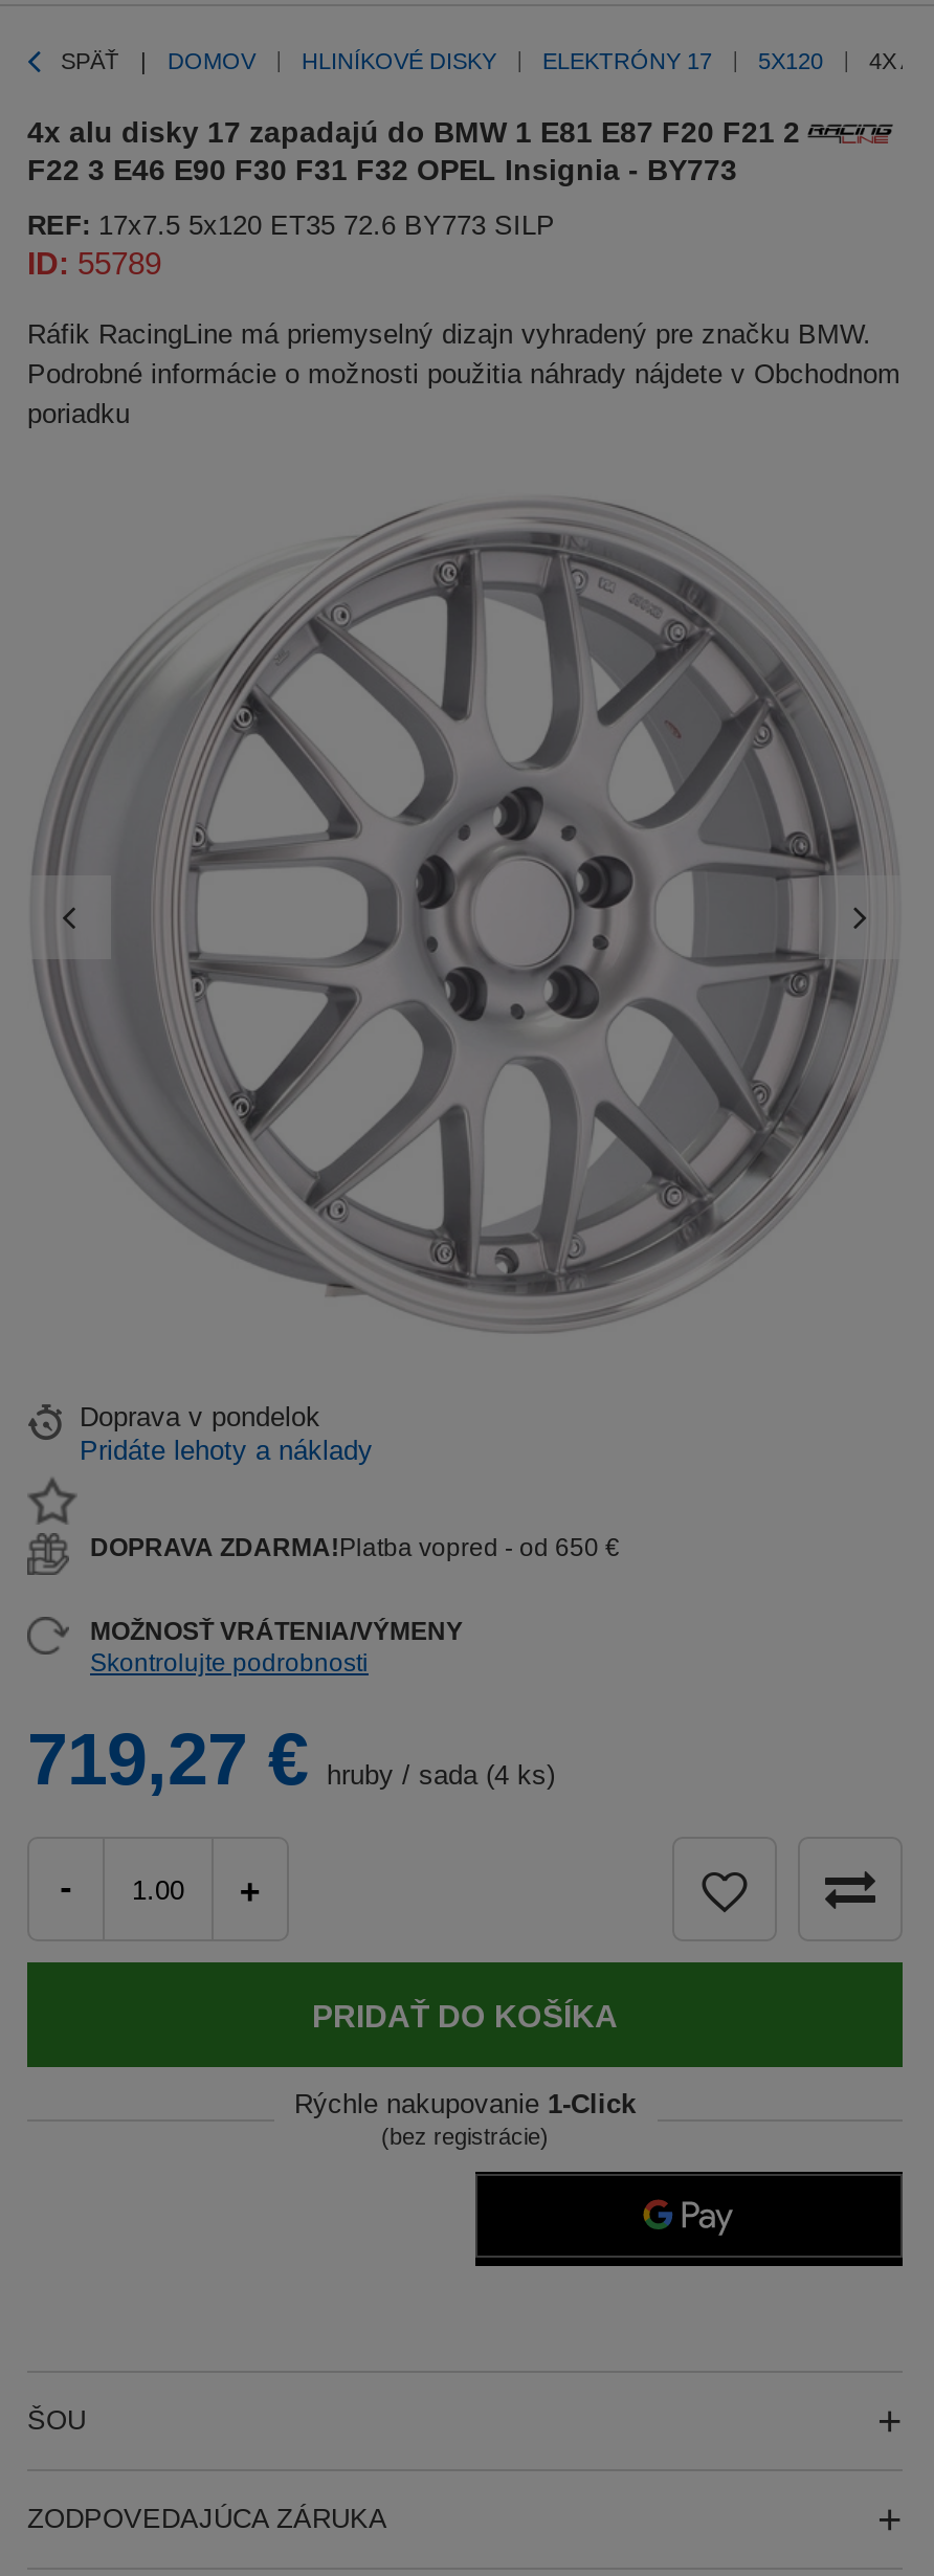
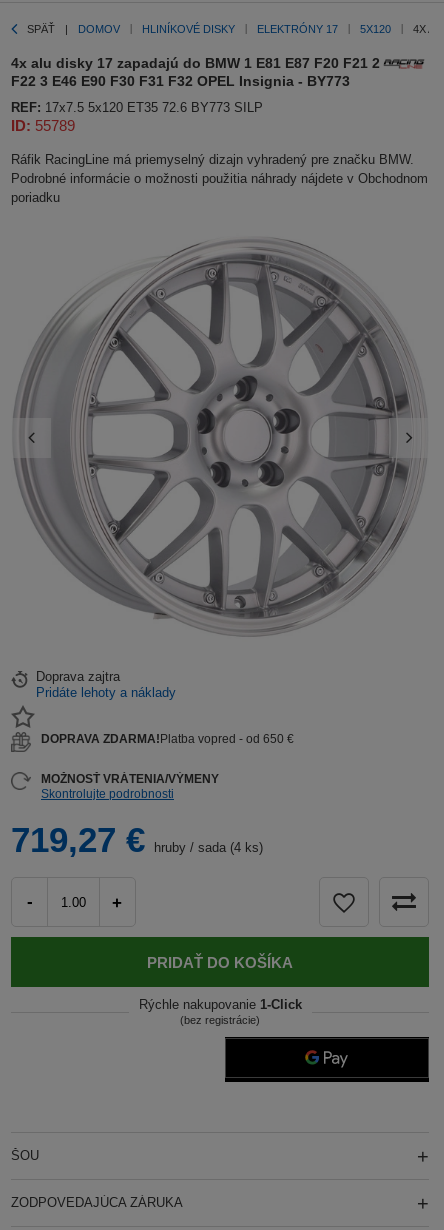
- Doprava v pondelok
+ Doprava zajtra
